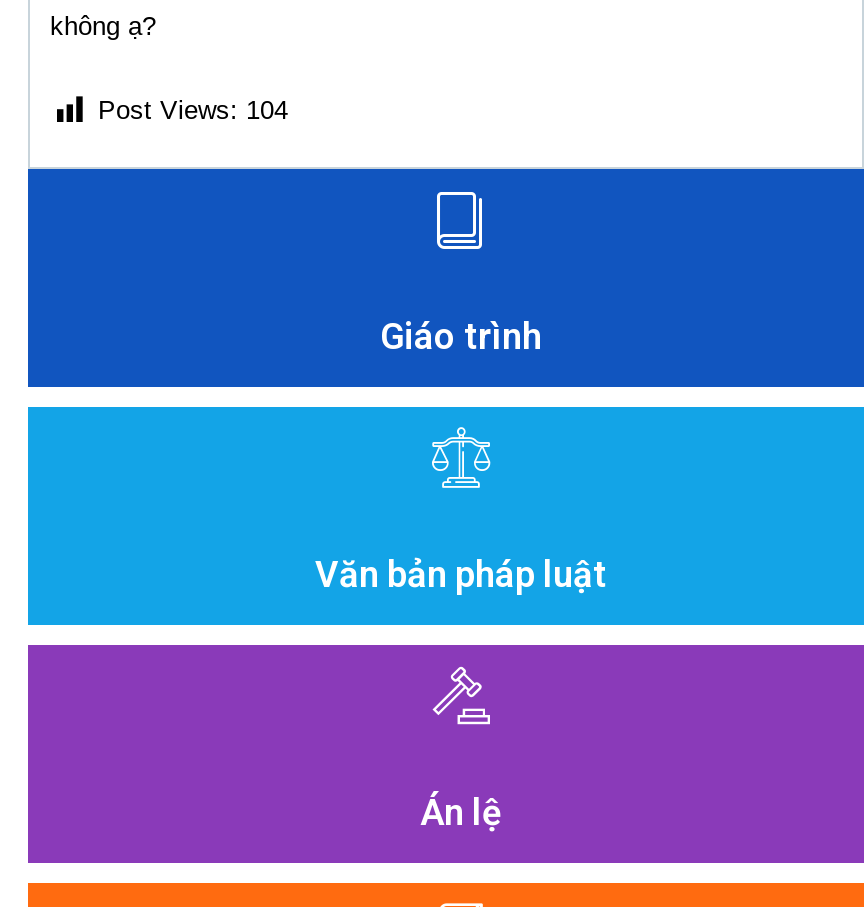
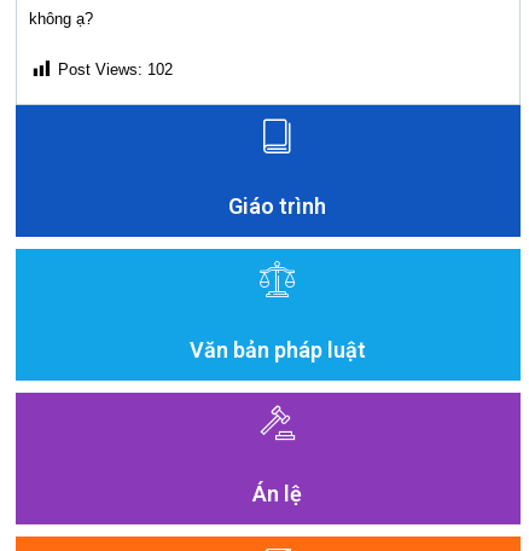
- Post Views: 104
+ Post Views: 102
